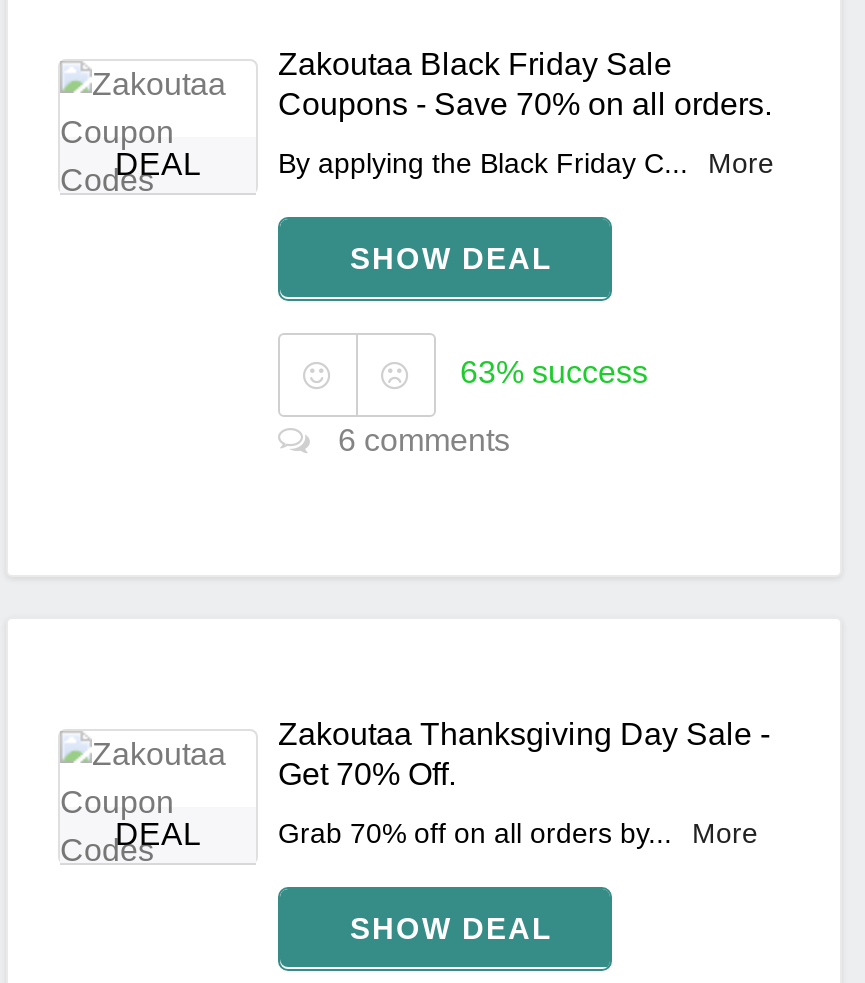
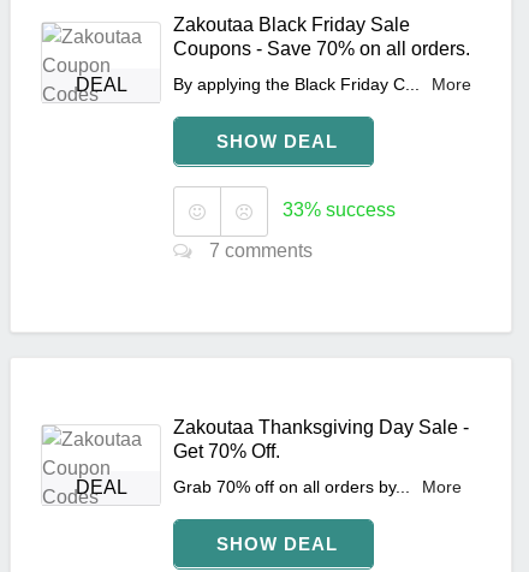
- 63% success
+ 33% success

- 6 comments
+ 7 comments
